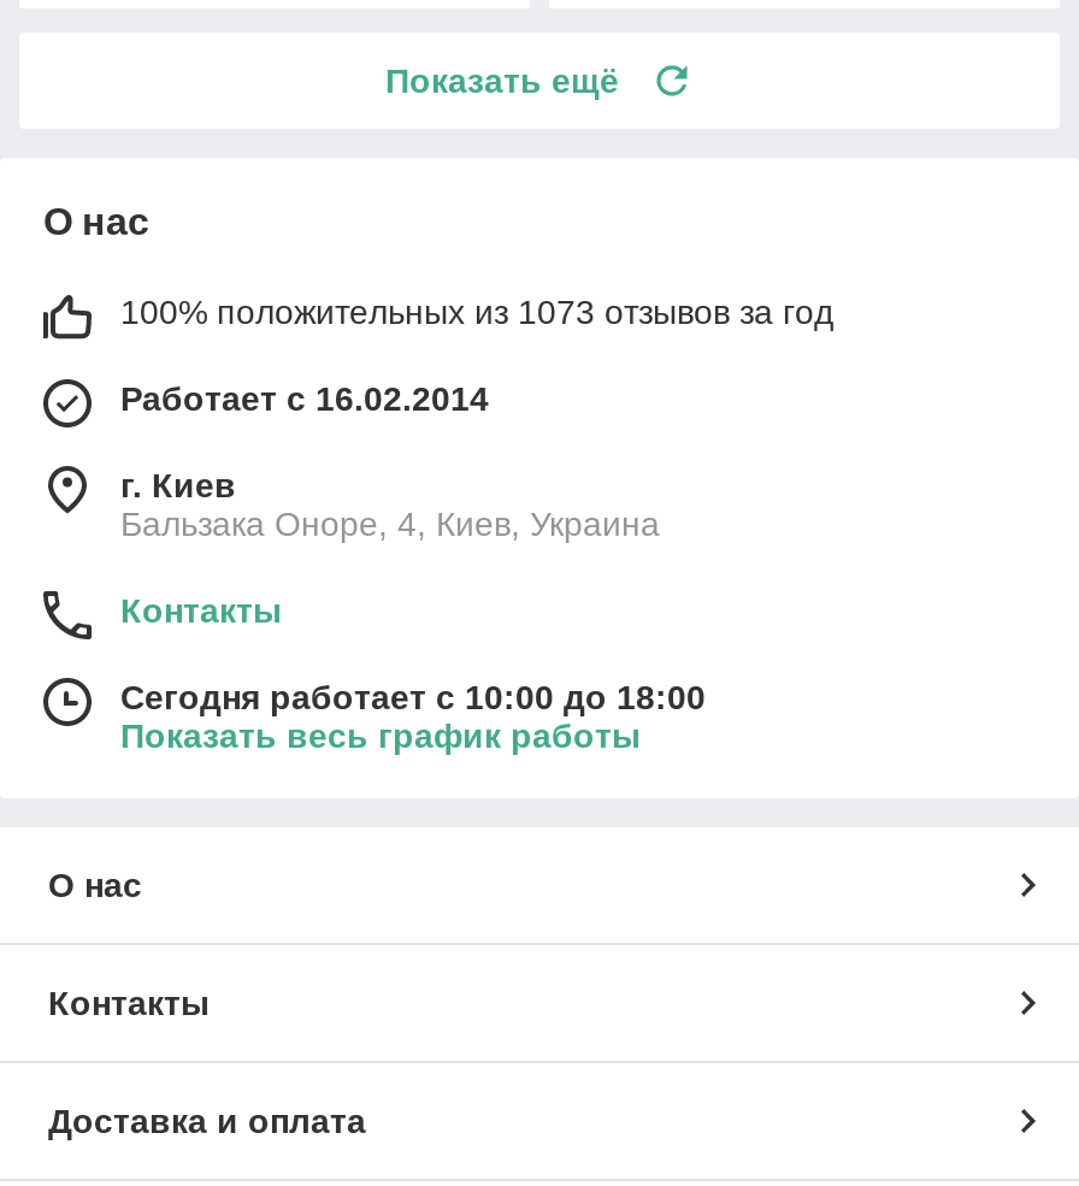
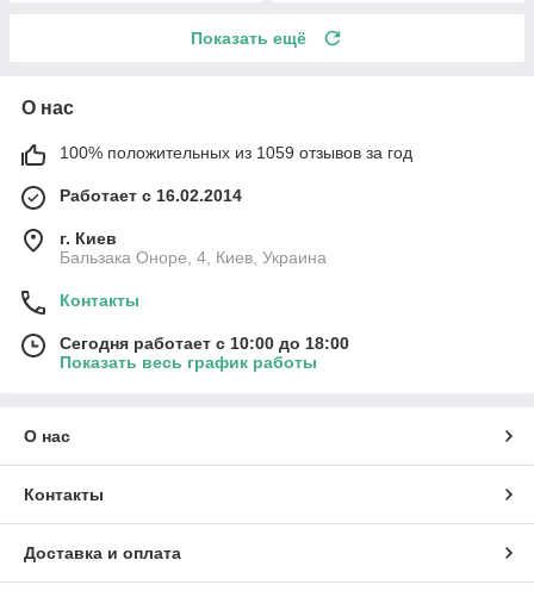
- 100% положительных из 1073 отзывов за год
+ 100% положительных из 1059 отзывов за год
